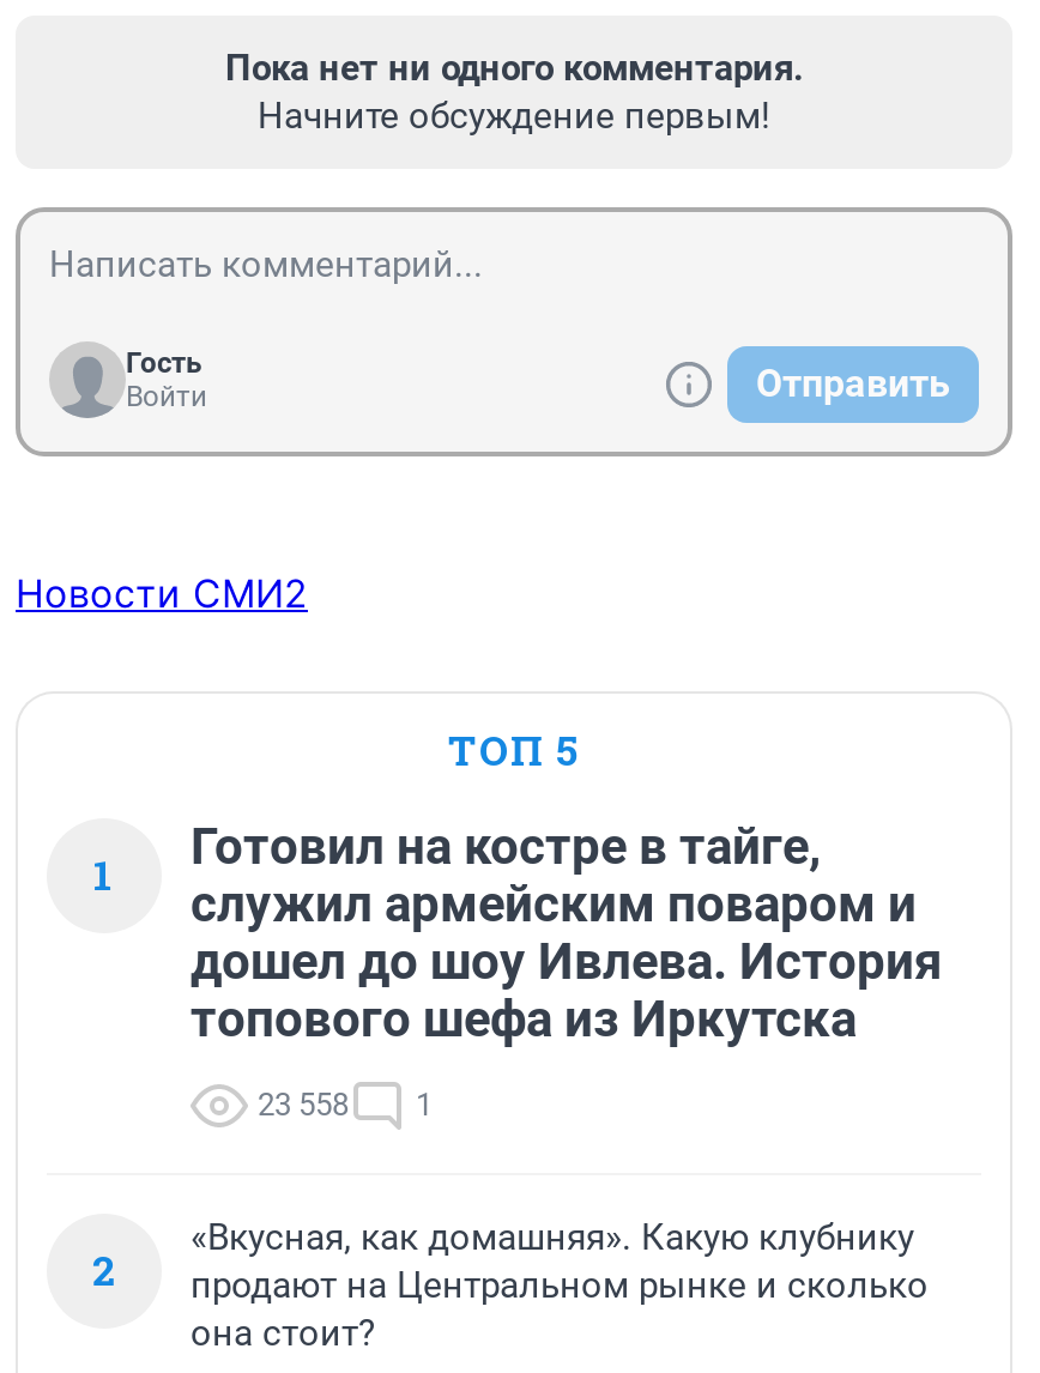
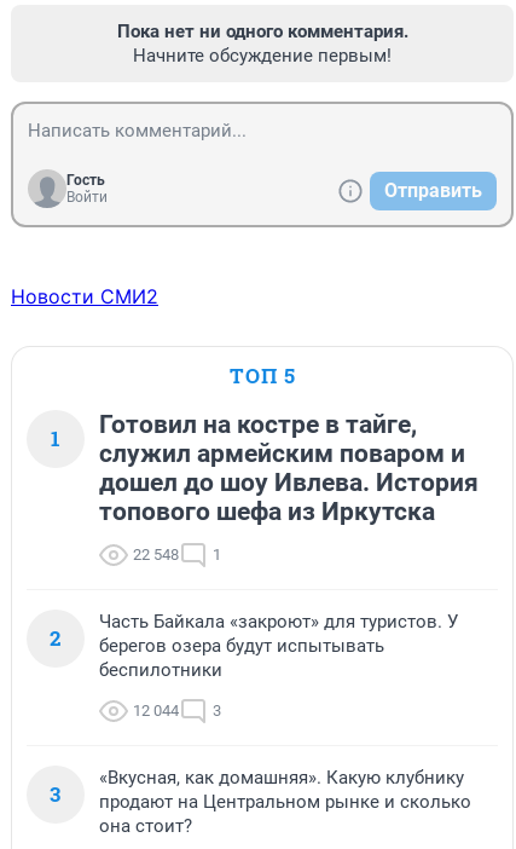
- 23 558 1
+ 22 548 1

+ Часть Байкала «закроют» для туристов. У
+ берегов озера будут испытывать
+ беспилотники
+ 12 044
+ 3
+ 3
